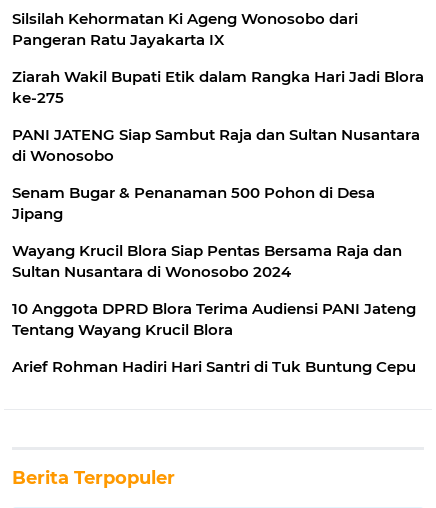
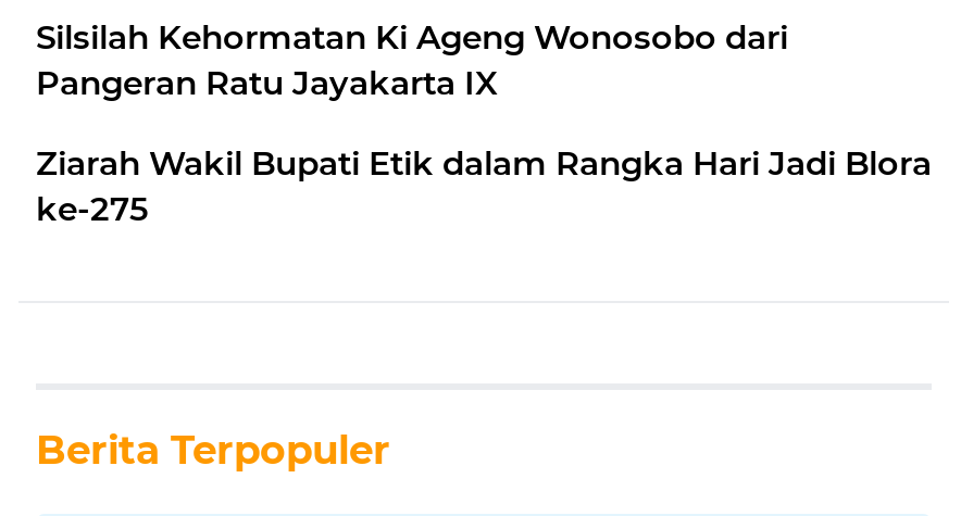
- PANI JATENG Siap Sambut Raja dan Sultan Nusantara
- di Wonosobo
- Senam Bugar & Penanaman 500 Pohon di Desa
- Jipang
- Wayang Krucil Blora Siap Pentas Bersama Raja dan
- Sultan Nusantara di Wonosobo 2024
- 10 Anggota DPRD Blora Terima Audiensi PANI Jateng
- Tentang Wayang Krucil Blora
- Arief Rohman Hadiri Hari Santri di Tuk Buntung Cepu
